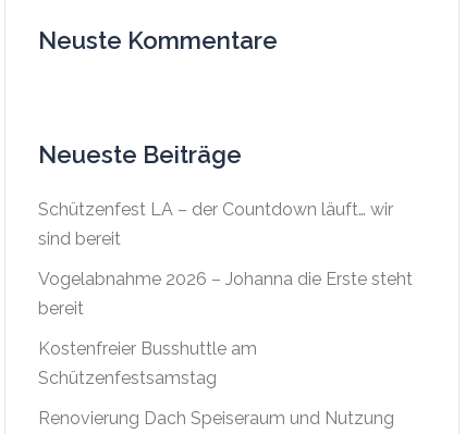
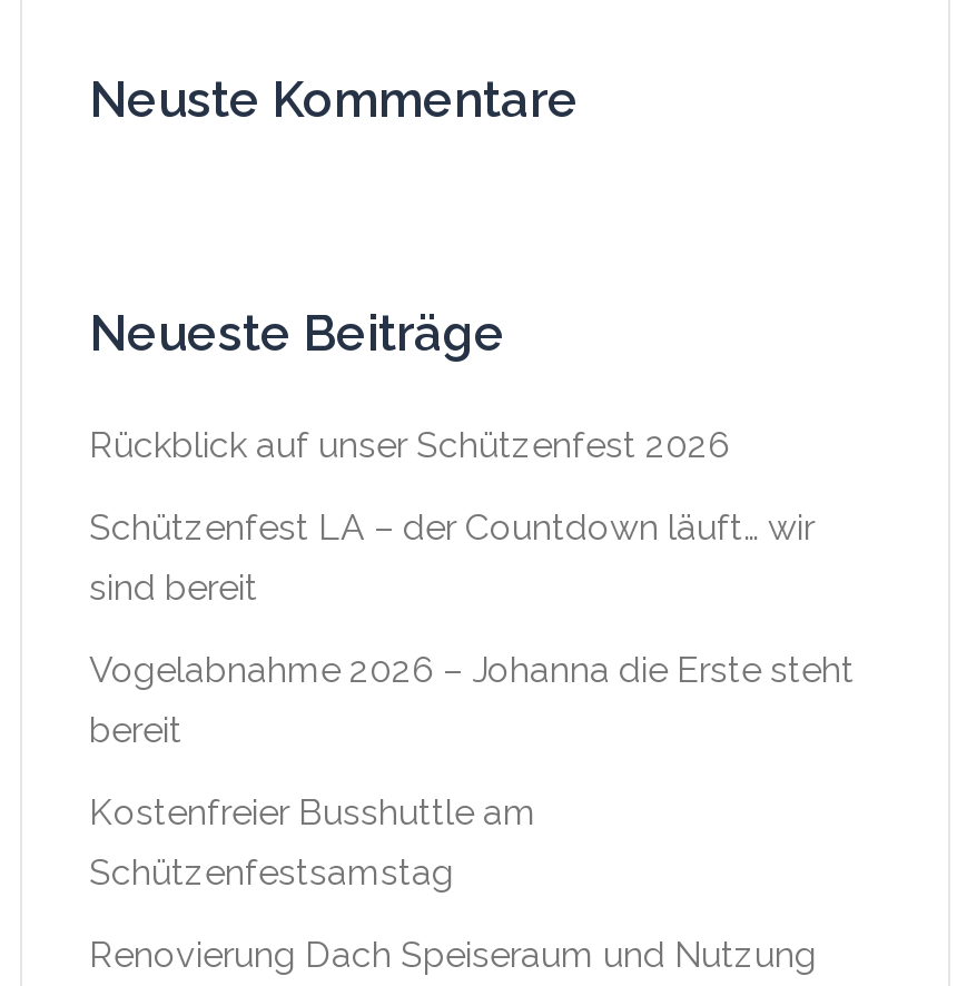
+ Rückblick auf unser Schützenfest 2026
